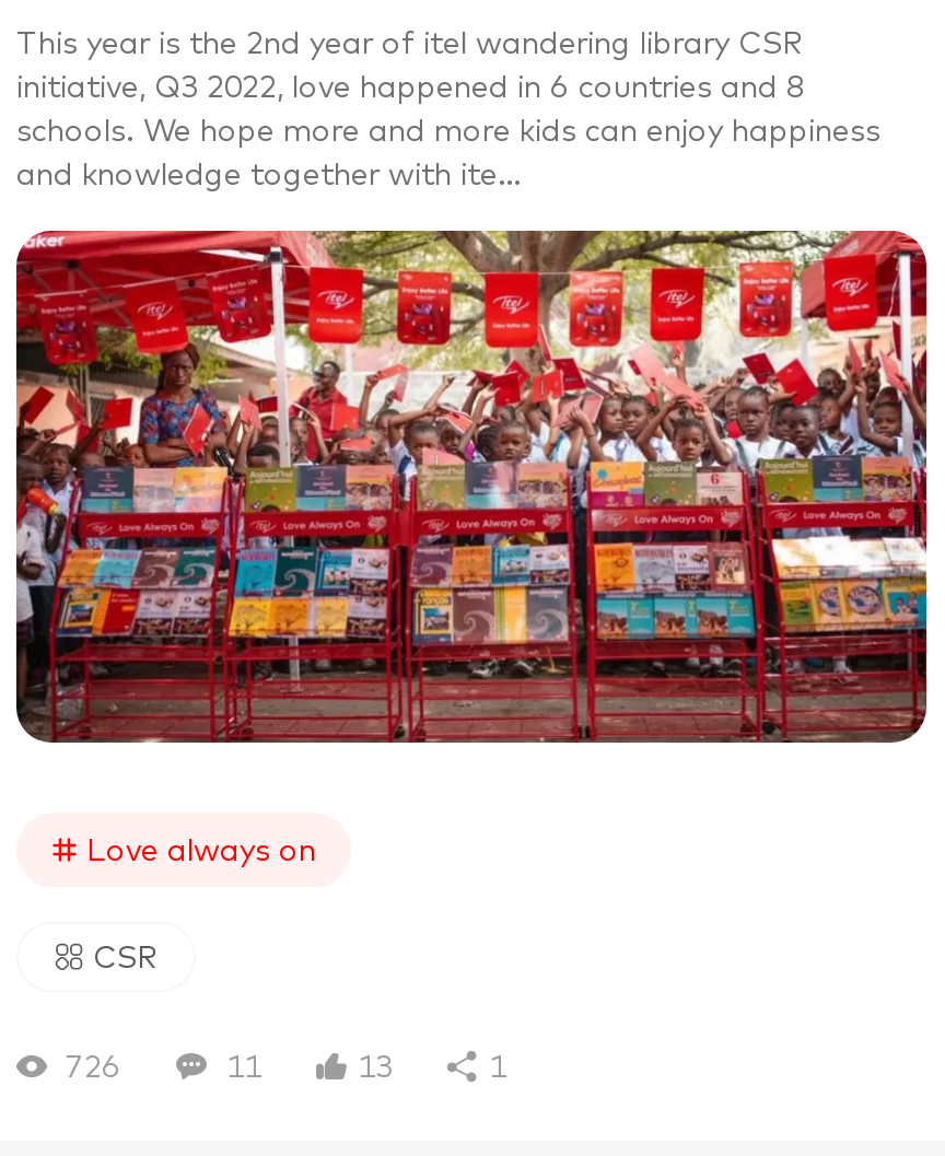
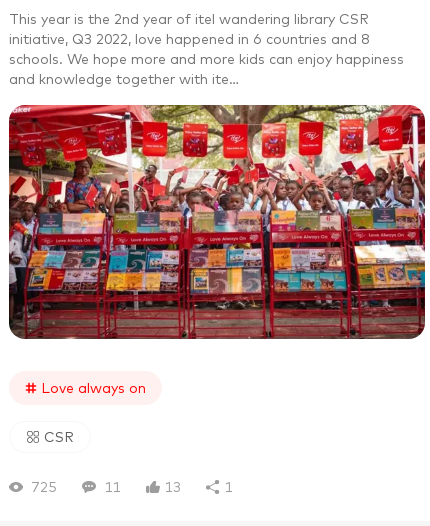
- 726
+ 725
